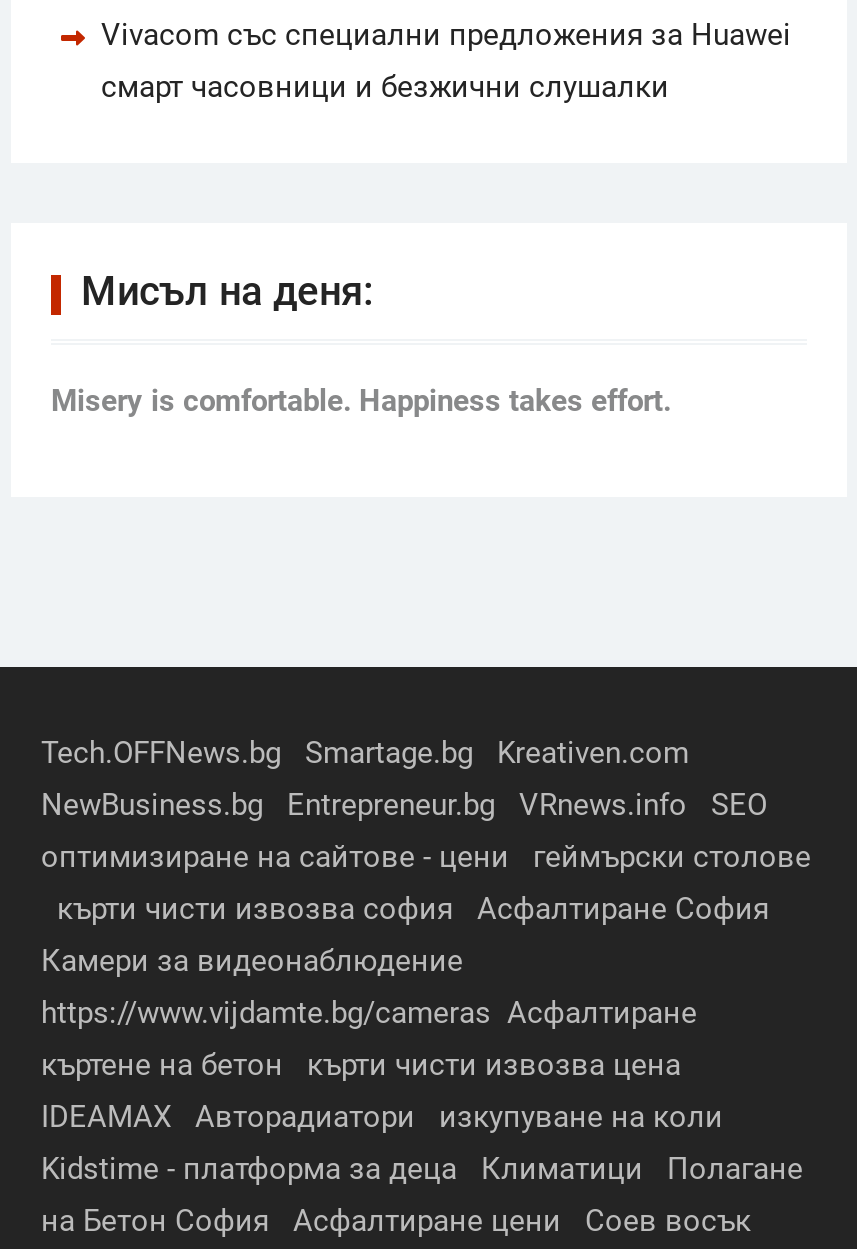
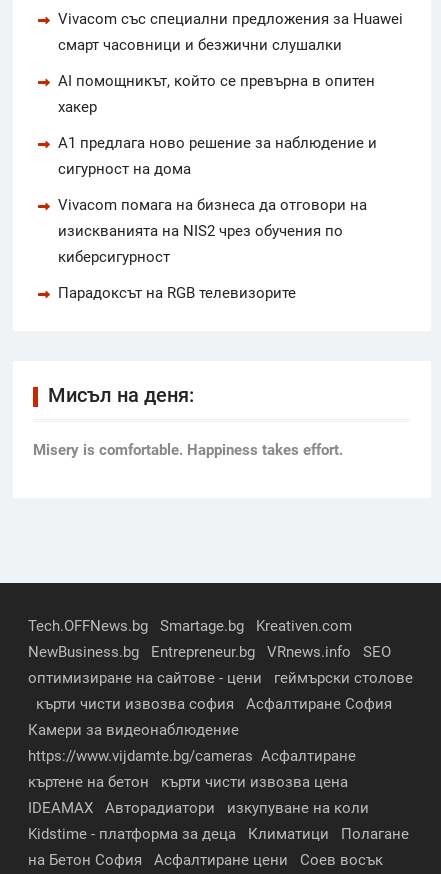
+ AI помощникът, който се превърна в опитен
+ хакер
+ А1 предлага ново решение за наблюдение и
+ сигурност на дома
+ Vivacom помага на бизнеса да отговори на
+ изискванията на NIS2 чрез обучения по
+ киберсигурност
+ Парадоксът на RGB телевизорите
